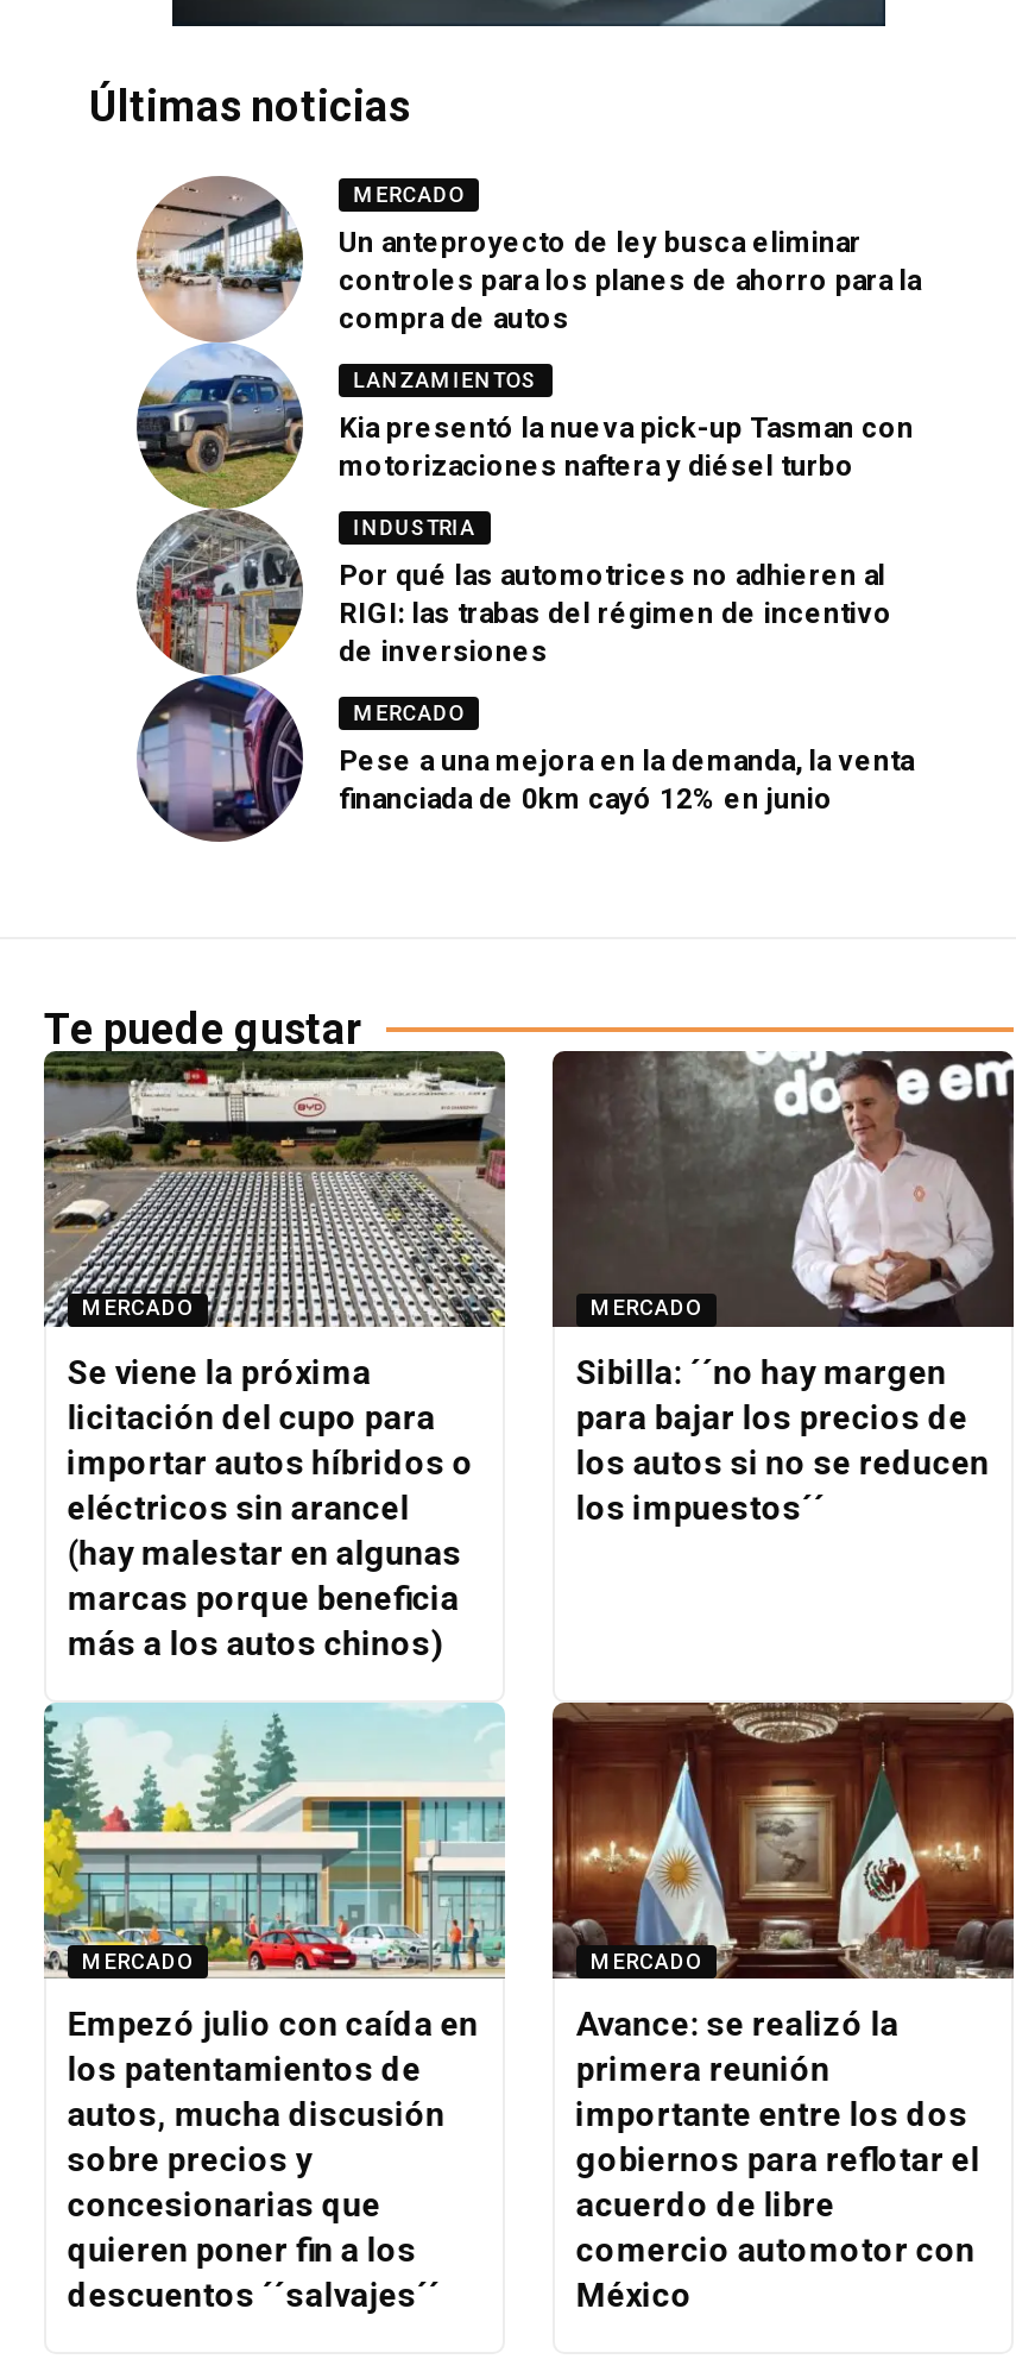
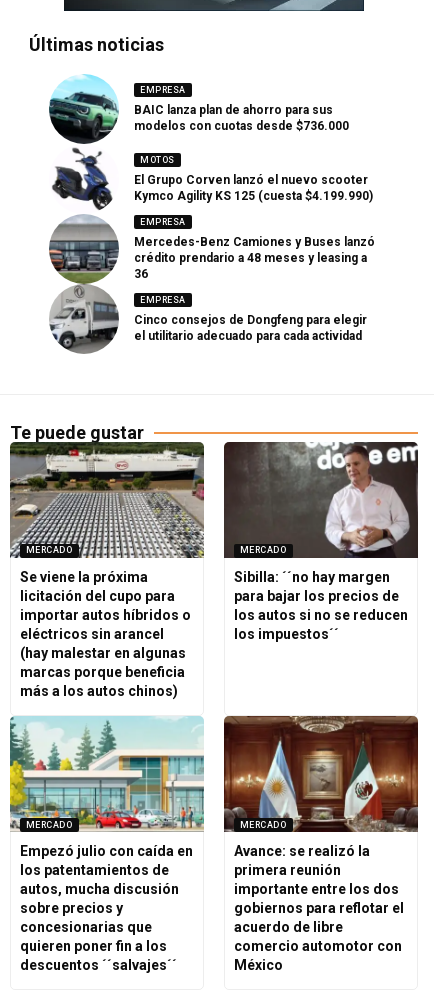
- [image]
- Un anteproyecto de ley busca eliminar
- controles para los planes de ahorro para la
- compra de autos
+ [image]
+ BAIC lanza plan de ahorro para sus
+ modelos con cuotas desde $736.000

- MERCADO
+ EMPRESA

- LANZAMIENTOS
+ MOTOS

- Kia presentó la nueva pick-up Tasman con
- motorizaciones naftera y diésel turbo
+ El Grupo Corven lanzó el nuevo scooter
+ Kymco Agility KS 125 (cuesta $4.199.990)

- INDUSTRIA
+ EMPRESA

- Por qué las automotrices no adhieren al
- RIGI: las trabas del régimen de incentivo
- de inversiones
+ Mercedes-Benz Camiones y Buses lanzó
+ crédito prendario a 48 meses y leasing a
+ 36

- MERCADO
+ EMPRESA

- Pese a una mejora en la demanda, la venta
- financiada de 0km cayó 12% en junio
+ Cinco consejos de Dongfeng para elegir
+ el utilitario adecuado para cada actividad
